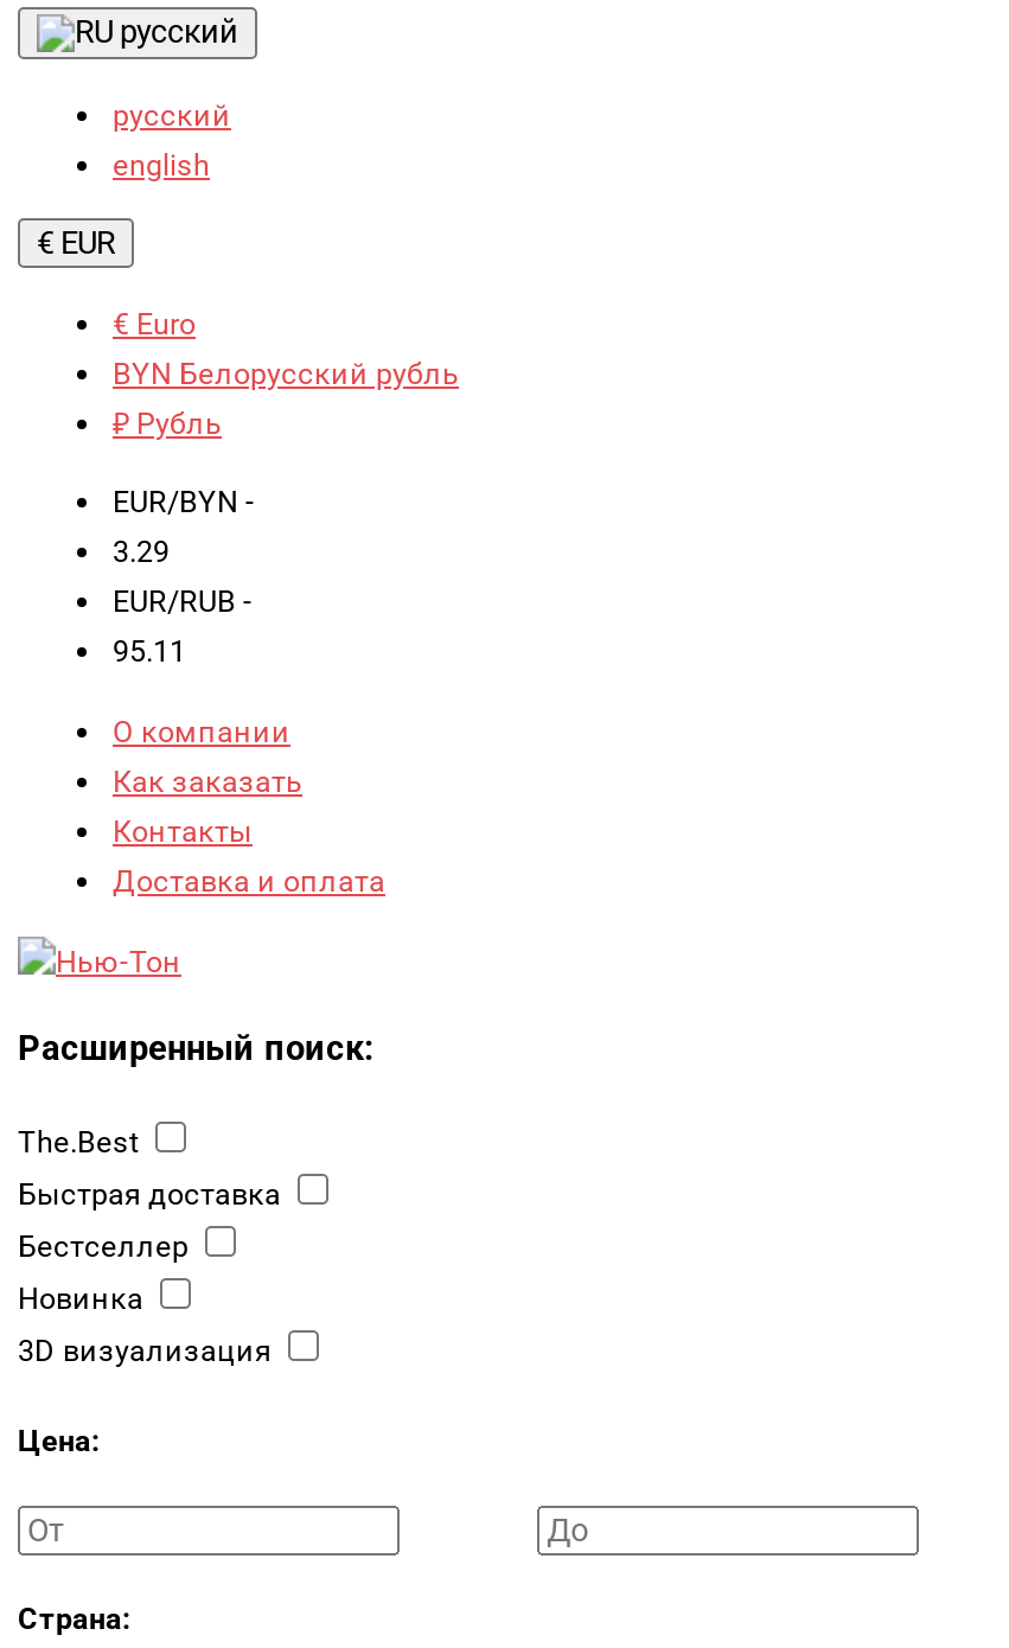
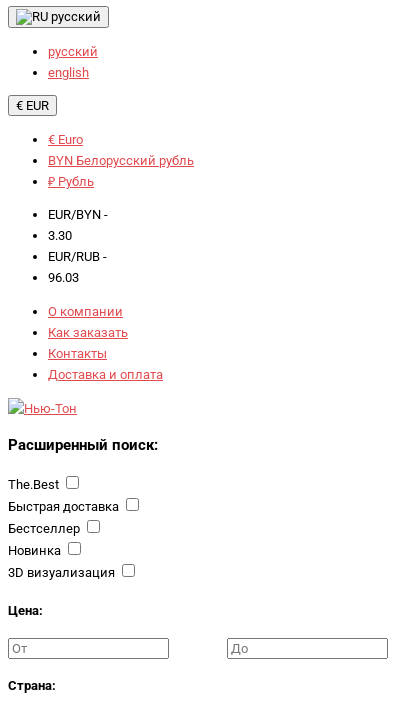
- 3.29
+ 3.30

- 95.11
+ 96.03
